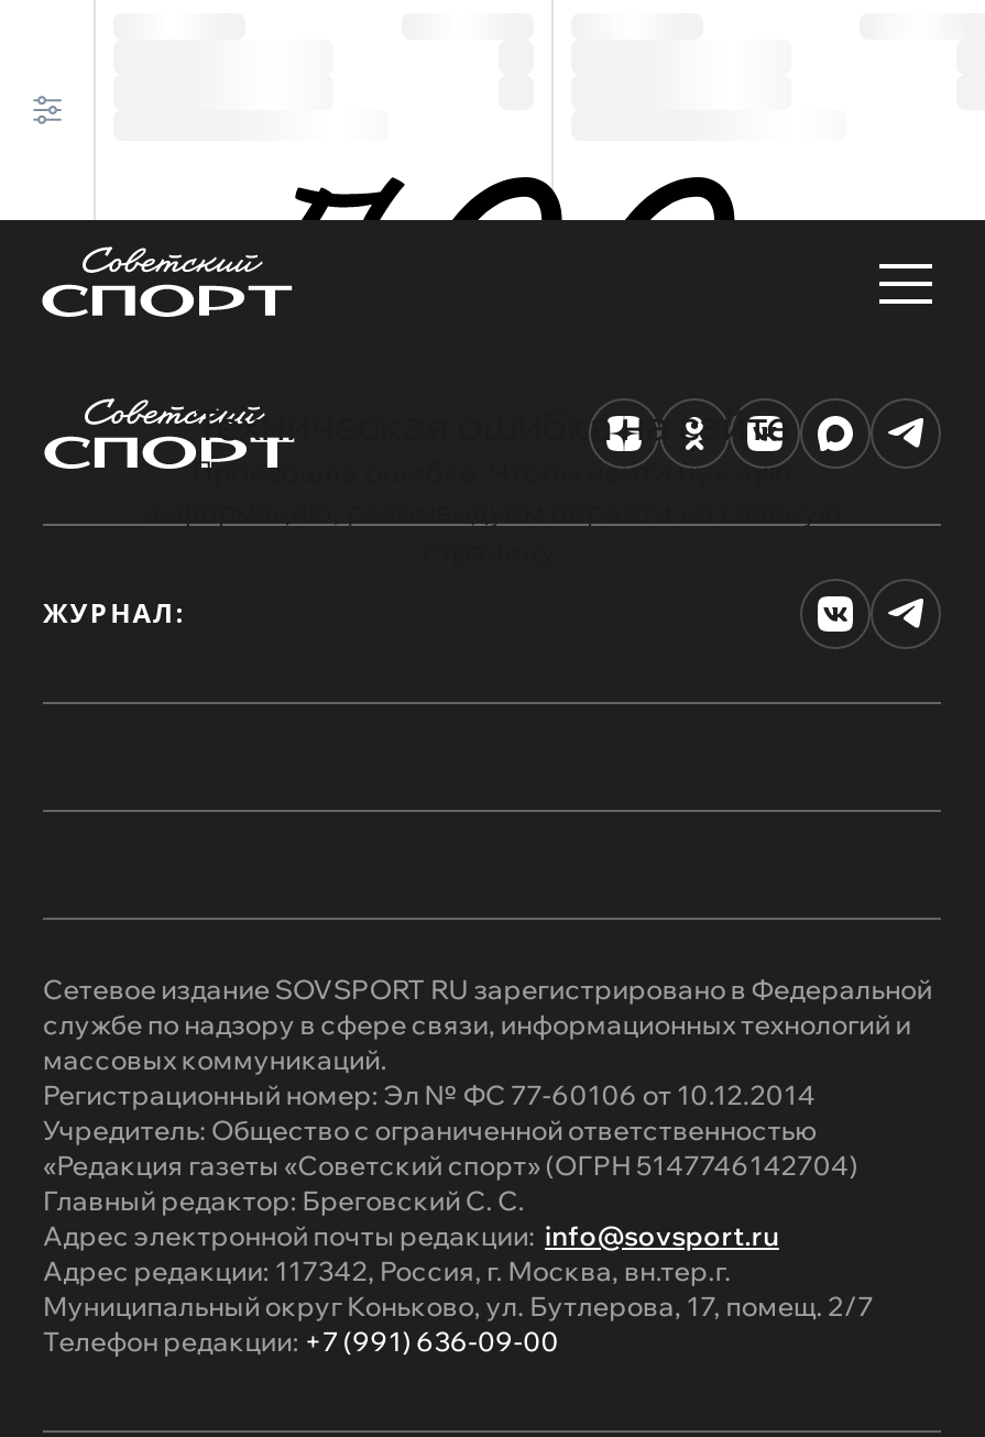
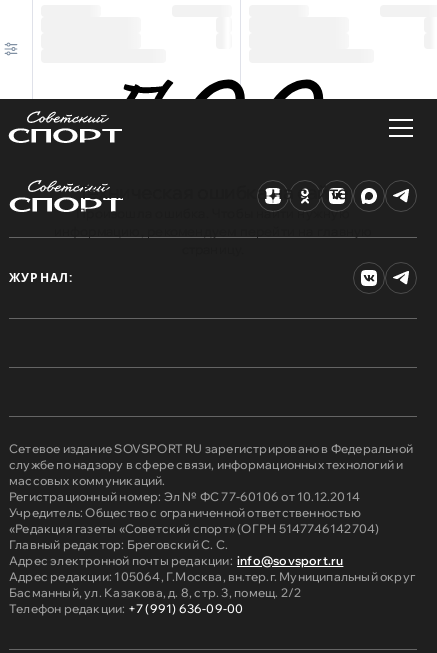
- Адрес редакции: 117342, Россия, г. Москва, вн.тер.г.
- Муниципальный округ Коньково, ул. Бутлерова, 17, помещ. 2/7
+ Адрес редакции: 105064, Г.Москва, вн.тер.г. Муниципальный округ
+ Басманный, ул. Казакова, д. 8, стр. 3, помещ. 2/2
